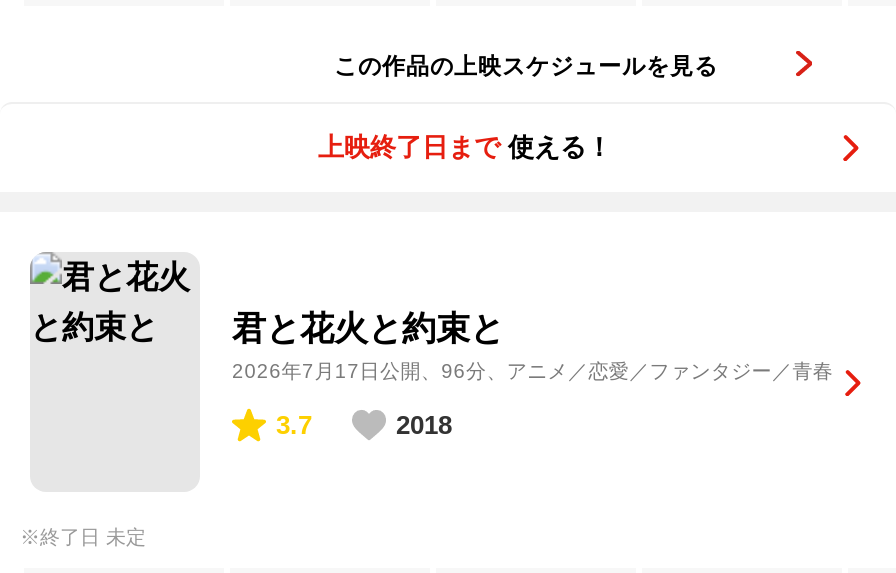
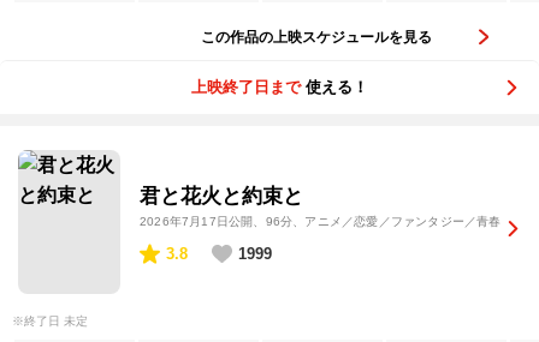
- 3.7
+ 3.8

- 2018
+ 1999
